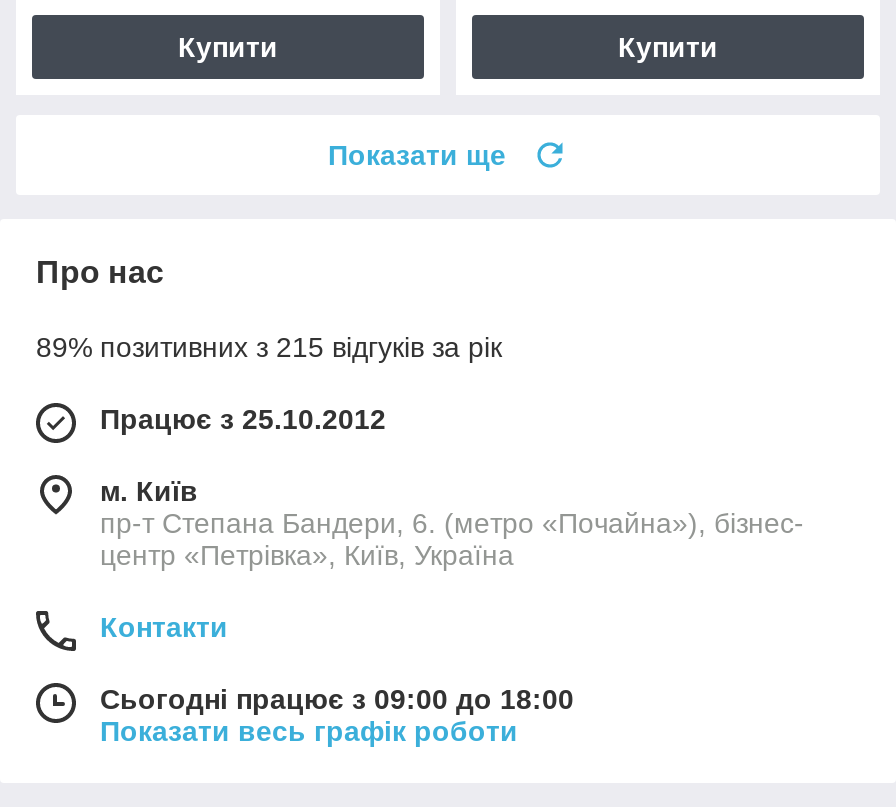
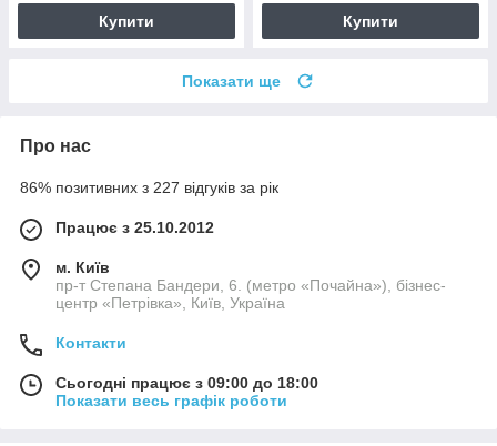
- 89% позитивних з 215 відгуків за рік
+ 86% позитивних з 227 відгуків за рік
